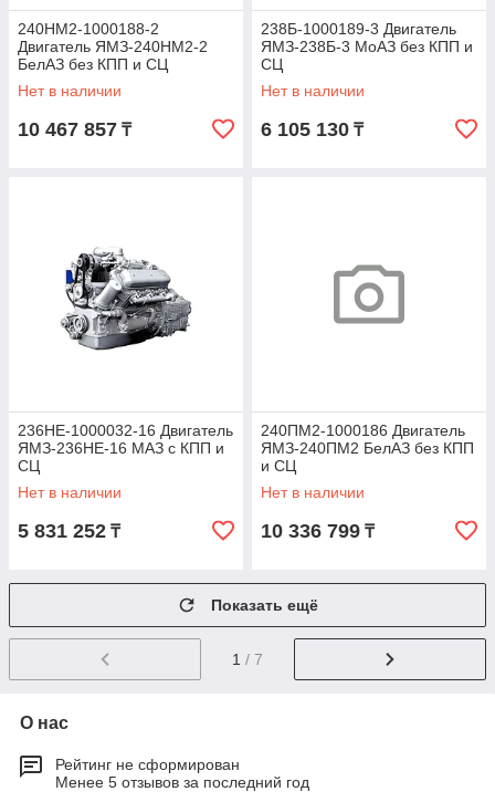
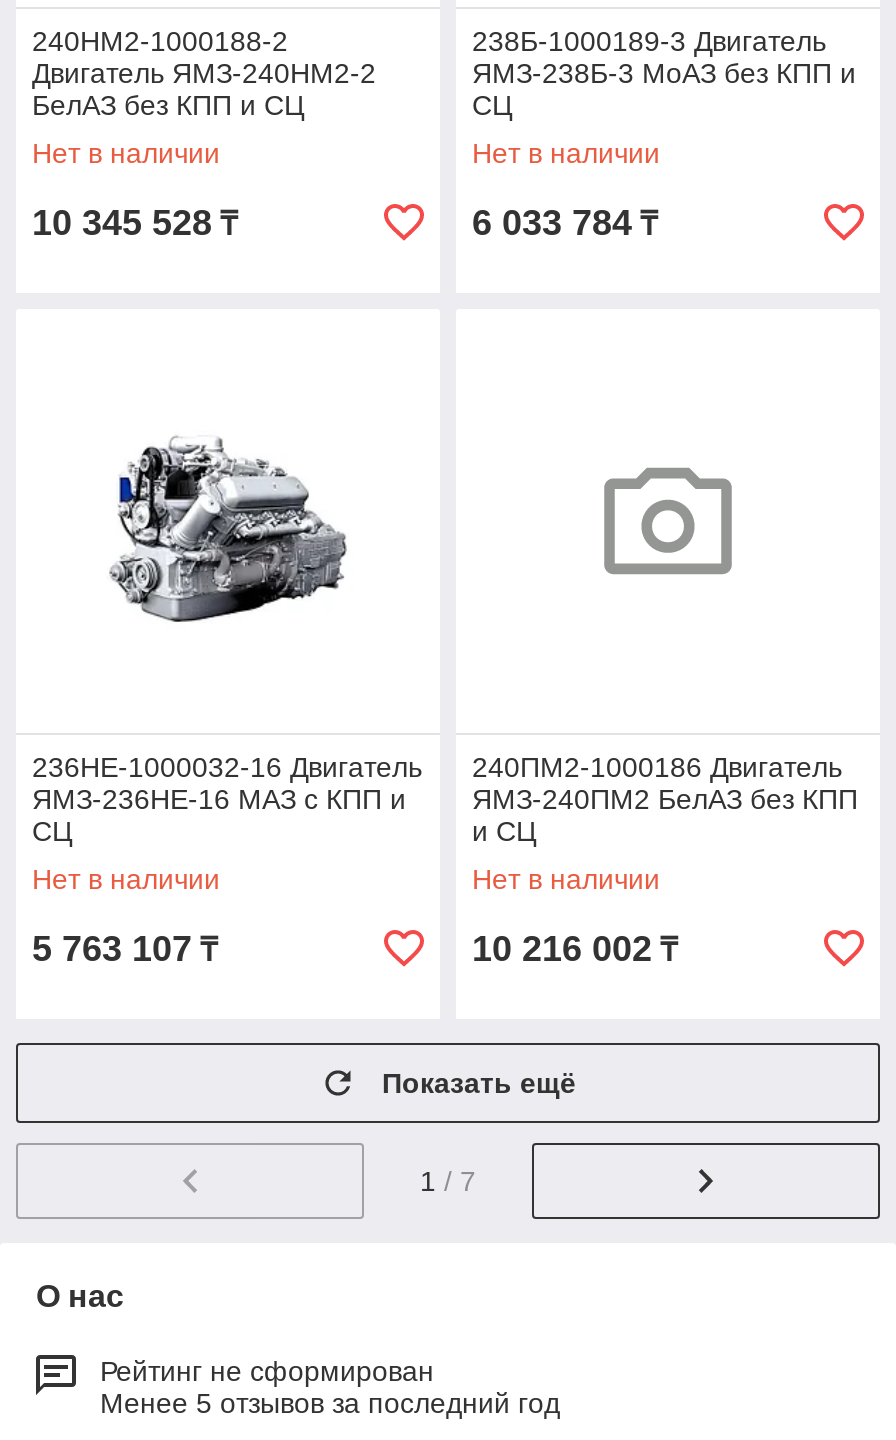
- 10 467 857 ₸
+ 10 345 528 ₸

- 6 105 130 ₸
+ 6 033 784 ₸

- 5 831 252 ₸
+ 5 763 107 ₸

- 10 336 799 ₸
+ 10 216 002 ₸
